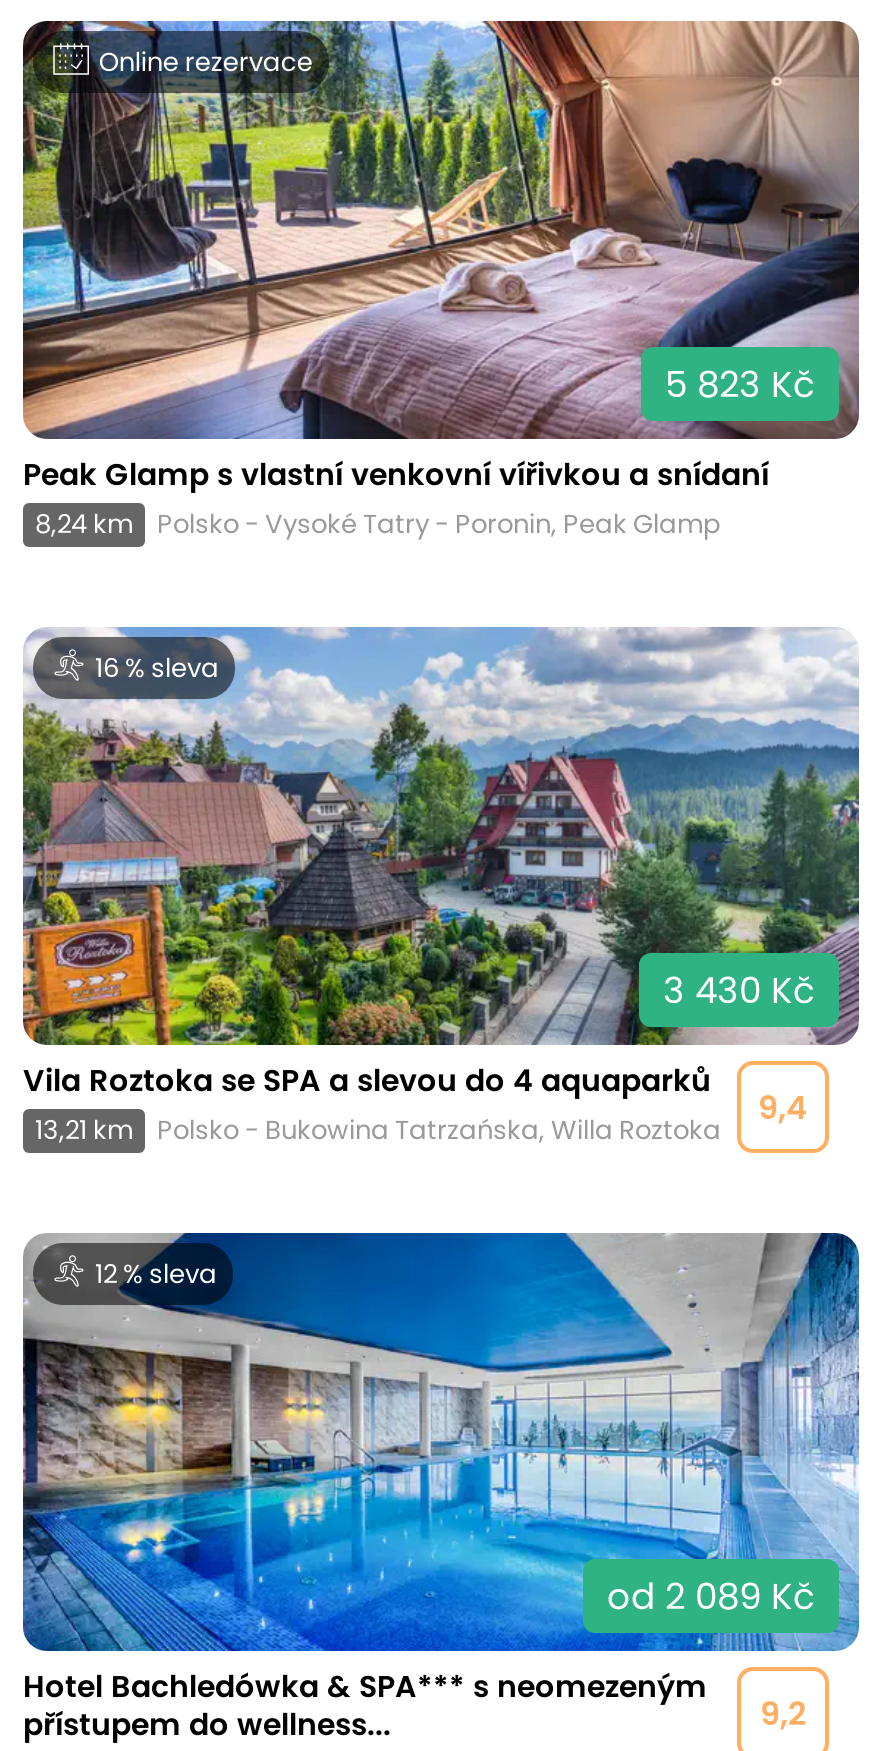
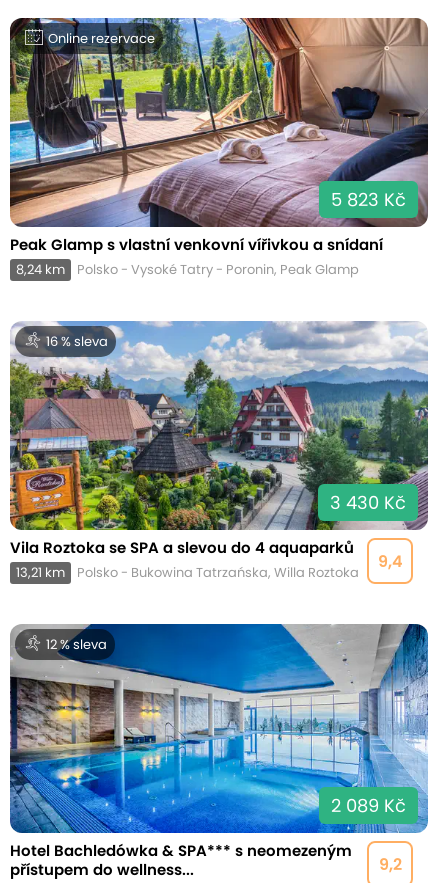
- od 2 089 Kč
+ 2 089 Kč
